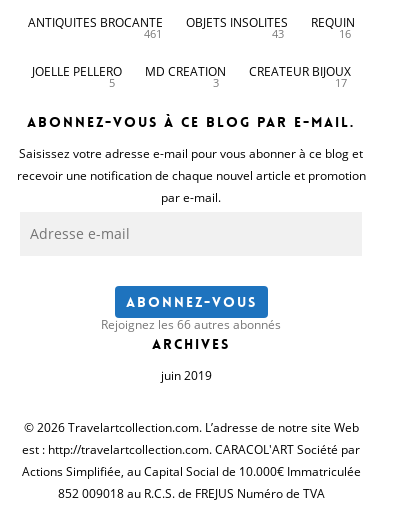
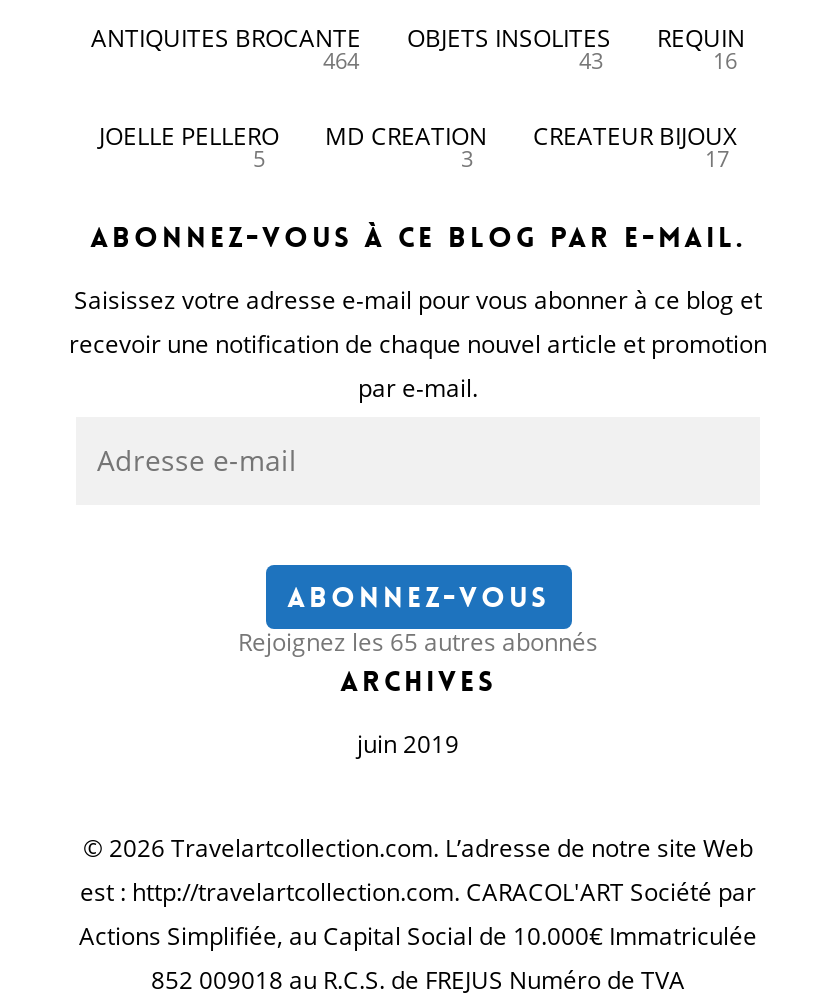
- 461
+ 464

- Rejoignez les 66 autres abonnés
+ Rejoignez les 65 autres abonnés
